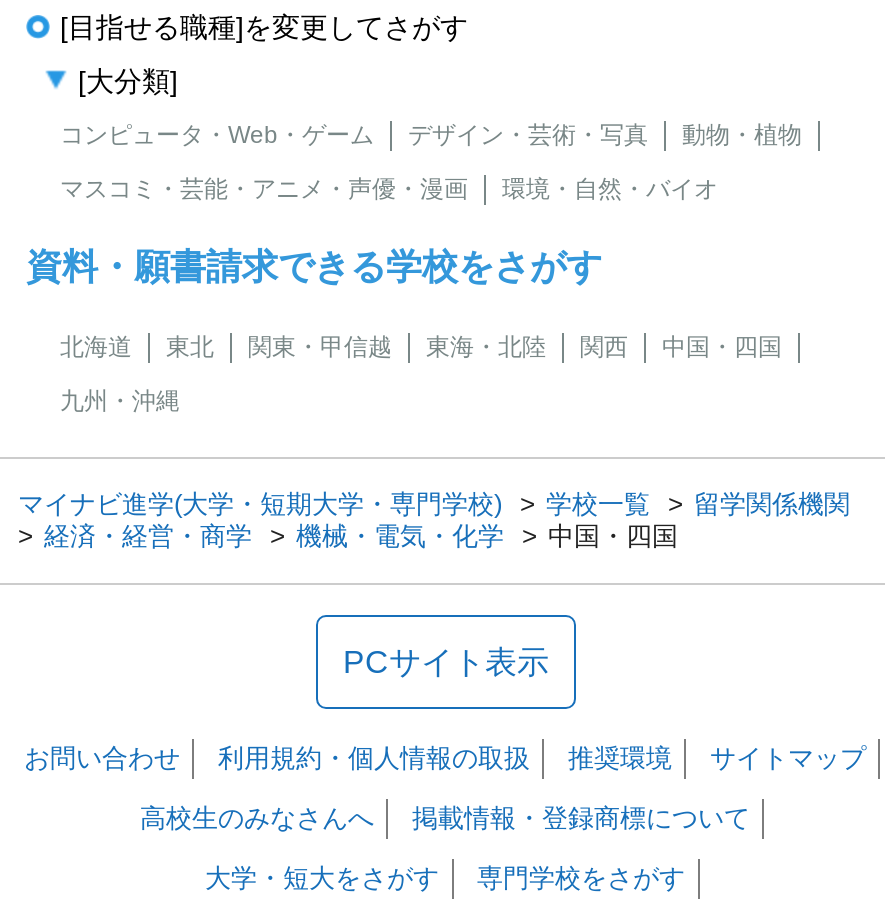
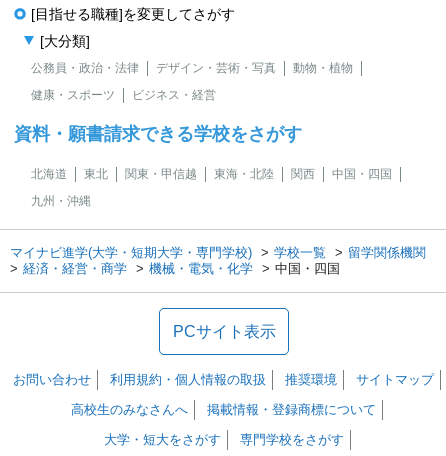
- コンピュータ・Web・ゲーム
+ 公務員・政治・法律

- マスコミ・芸能・アニメ・声優・漫画
- 環境・自然・バイオ
+ 健康・スポーツ
+ ビジネス・経営
